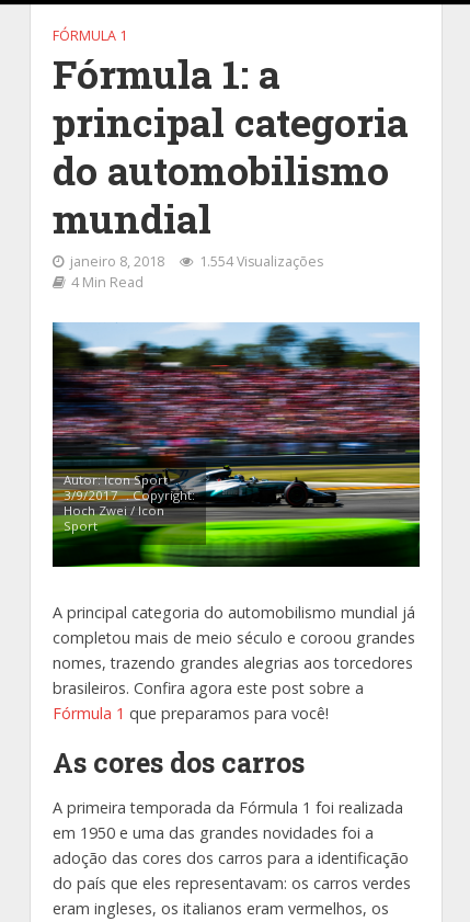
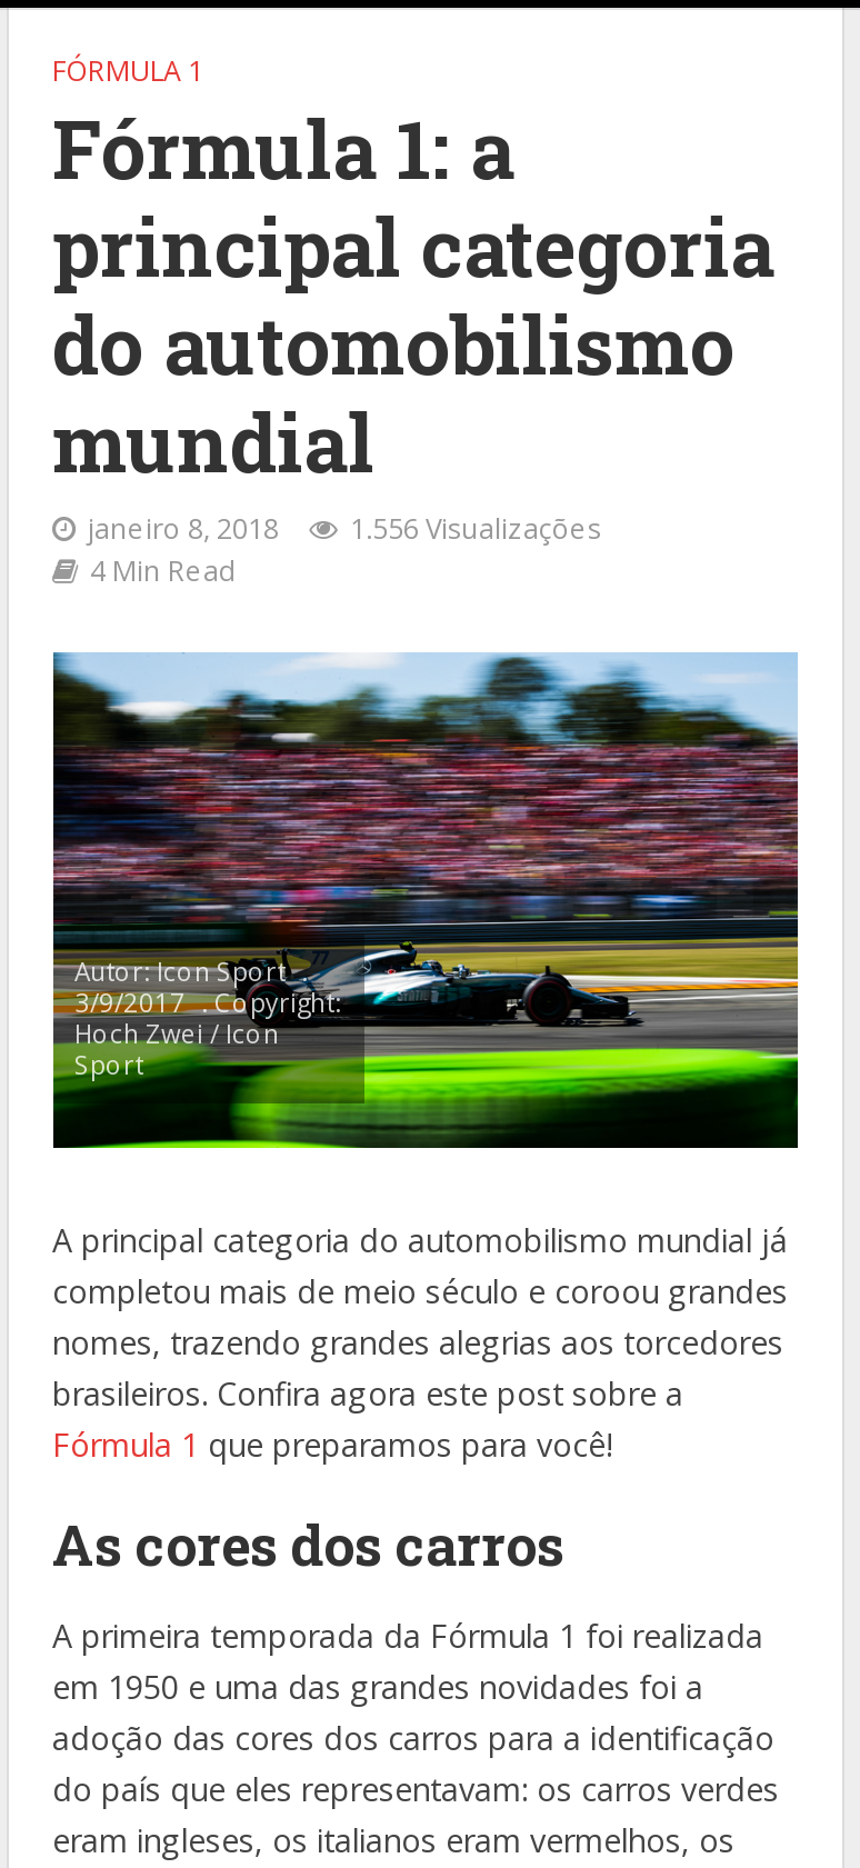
- 1.554 Visualizações
+ 1.556 Visualizações
